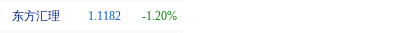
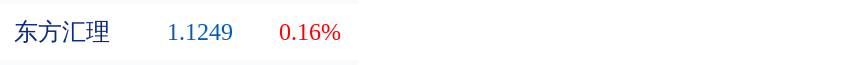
- 1.1182
+ 1.1249

- -1.20%
+ 0.16%
